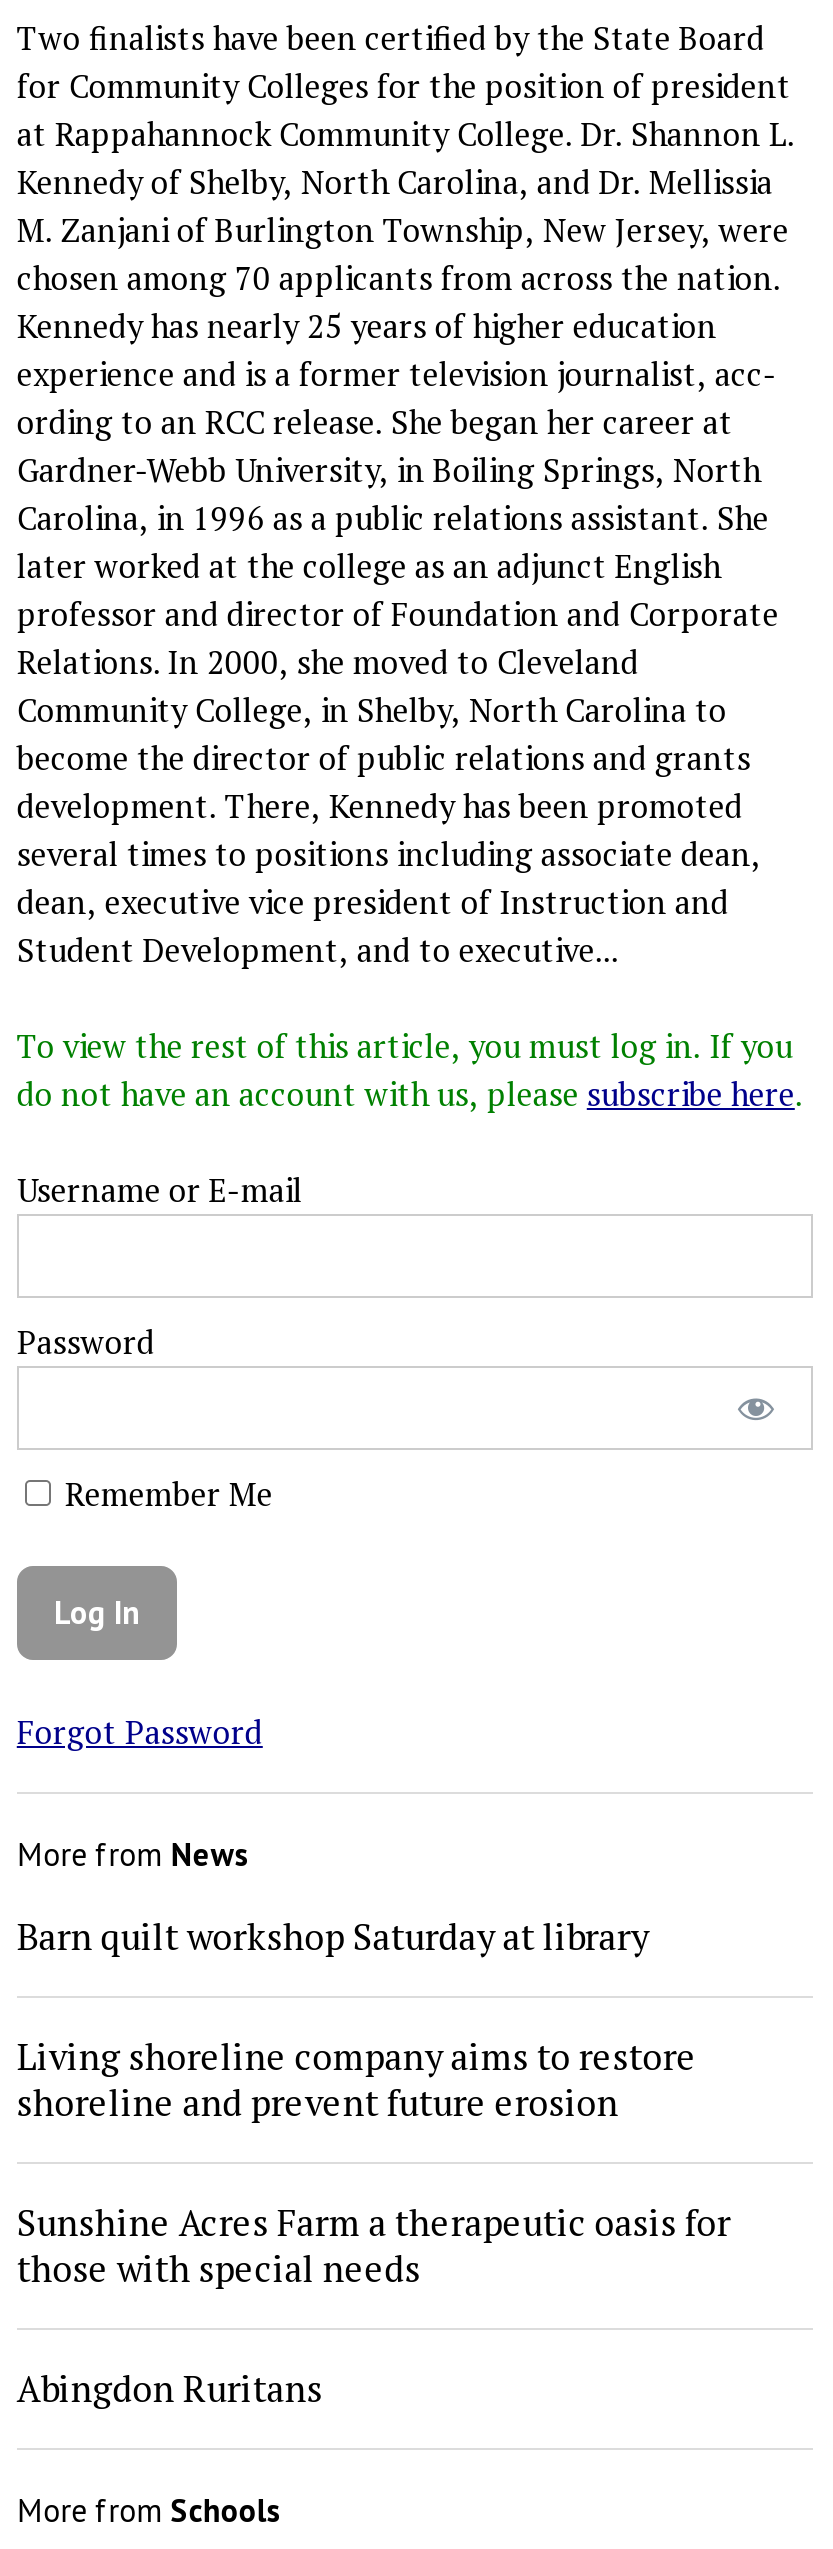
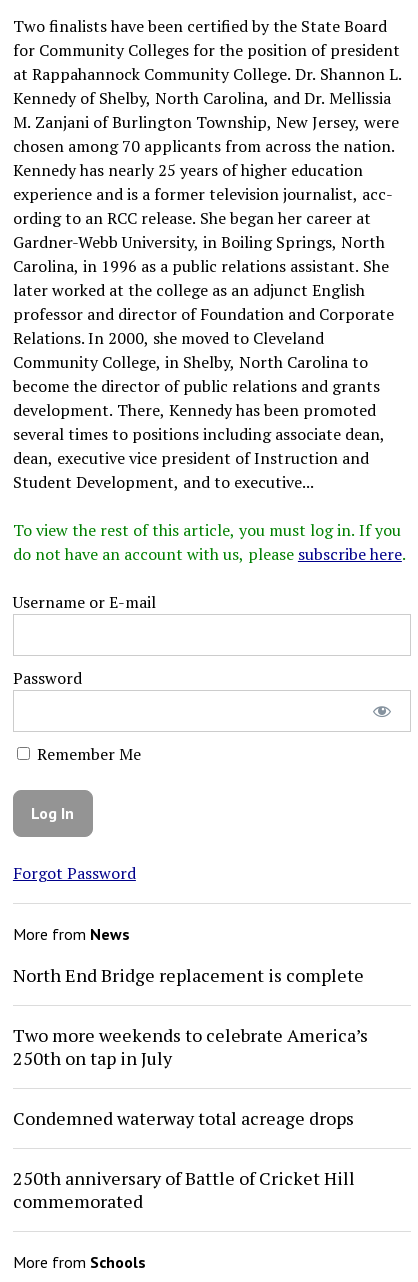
- Barn quilt workshop Saturday at library
+ North End Bridge replacement is complete

- Living shoreline company aims to restore
- shoreline and prevent future erosion
+ Two more weekends to celebrate America’s
+ 250th on tap in July

- Sunshine Acres Farm a therapeutic oasis for
- those with special needs
+ Condemned waterway total acreage drops

- Abingdon Ruritans
+ 250th anniversary of Battle of Cricket Hill
+ commemorated
